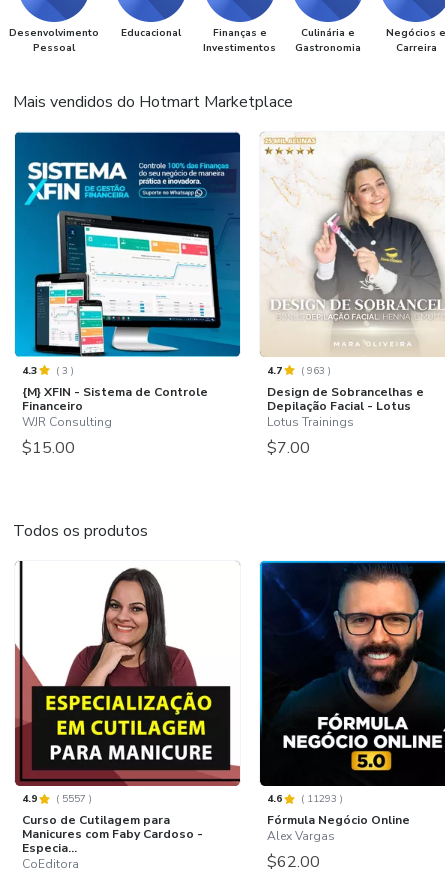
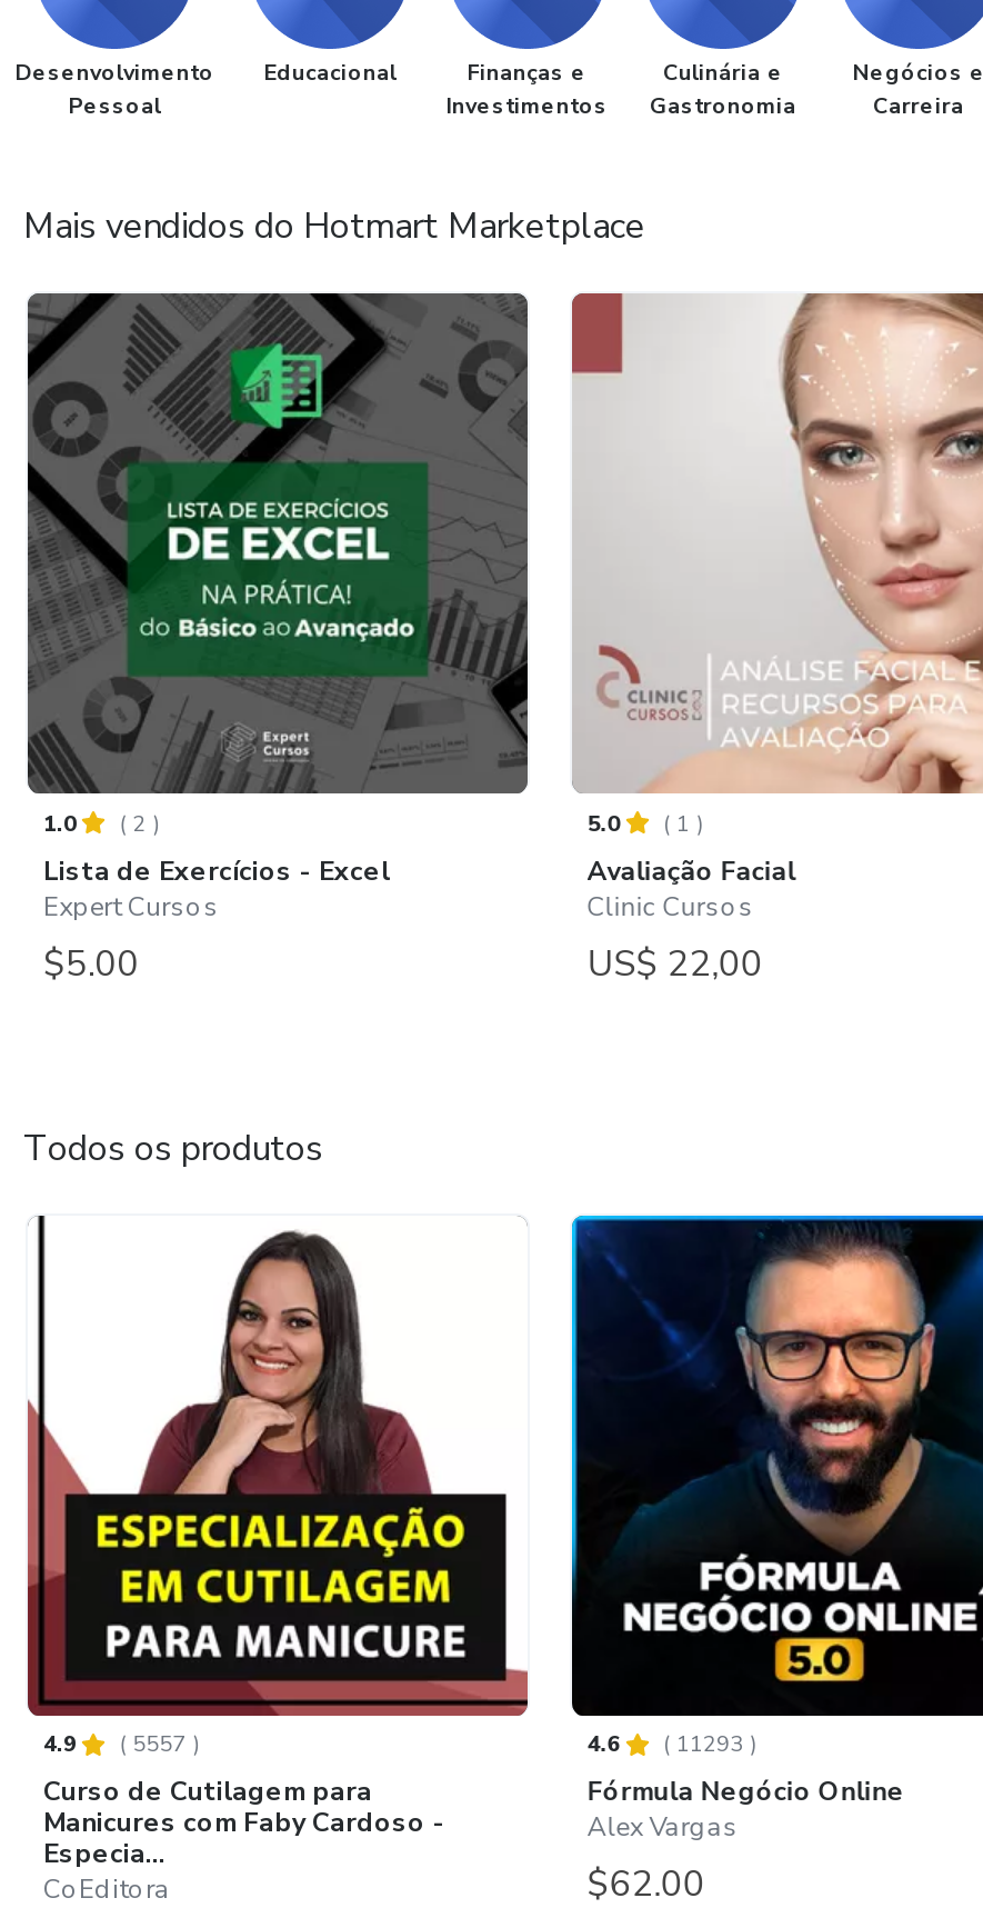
- [image]
- 4.3
- (3)
- {M} XFIN - Sistema de Controle
- Financeiro
- WJR Consulting
- $15.00
+ [image]
+ 1.0
+ (2)
+ Lista de Exercícios - Excel
+ Expert Cursos
+ $5.00

- [image]
- 4.7
- (963)
- Design de Sobrancelhas e
- Depilação Facial - Lotus
- Lotus Trainings
- $7.00
+ [image]
+ 5.0
+ (1)
+ Avaliação Facial
+ Clinic Cursos
+ US$ 22,00
